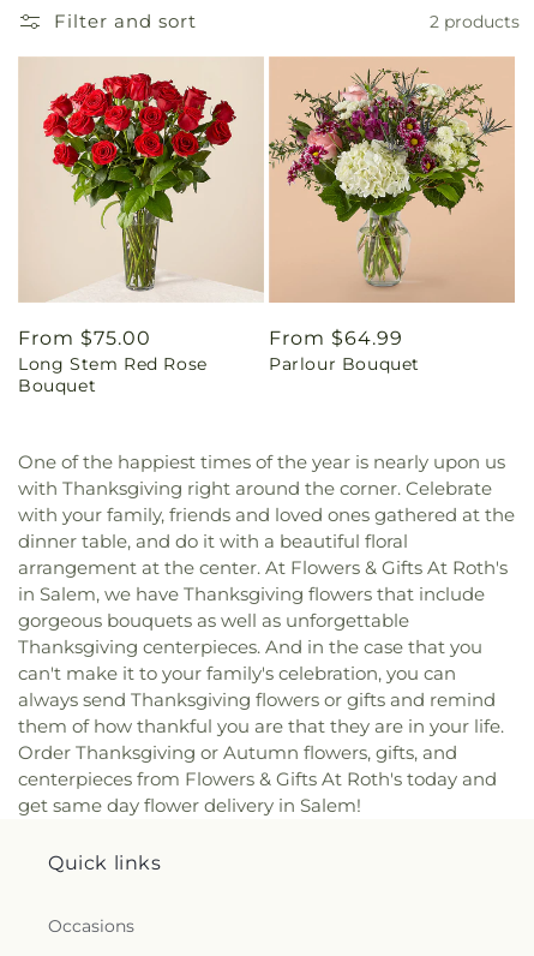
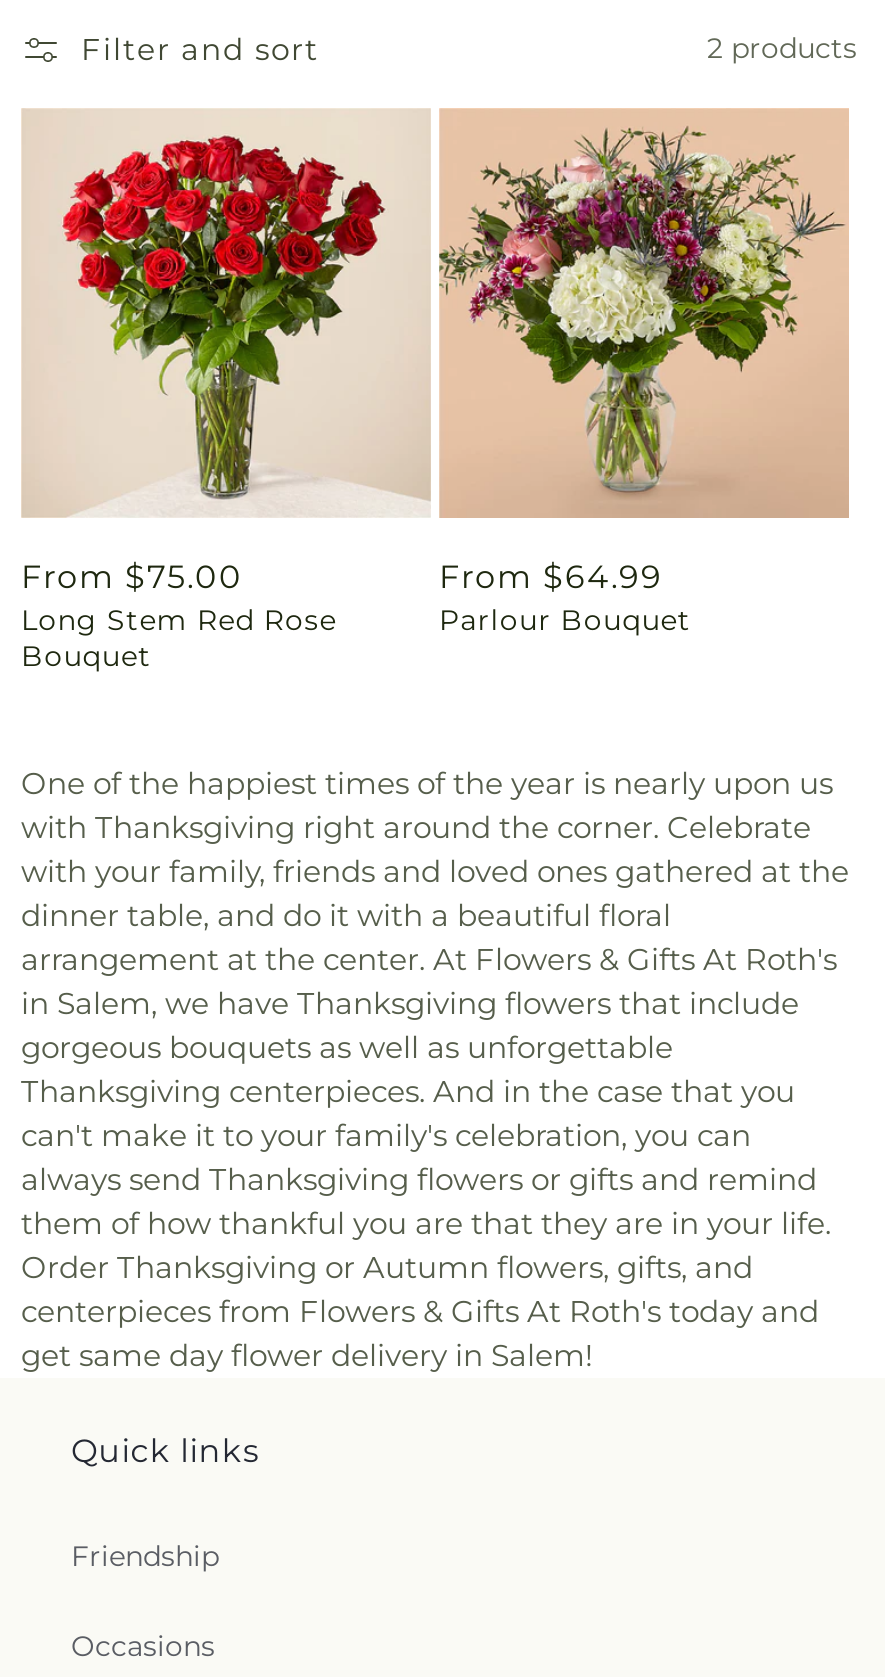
+ Friendship
